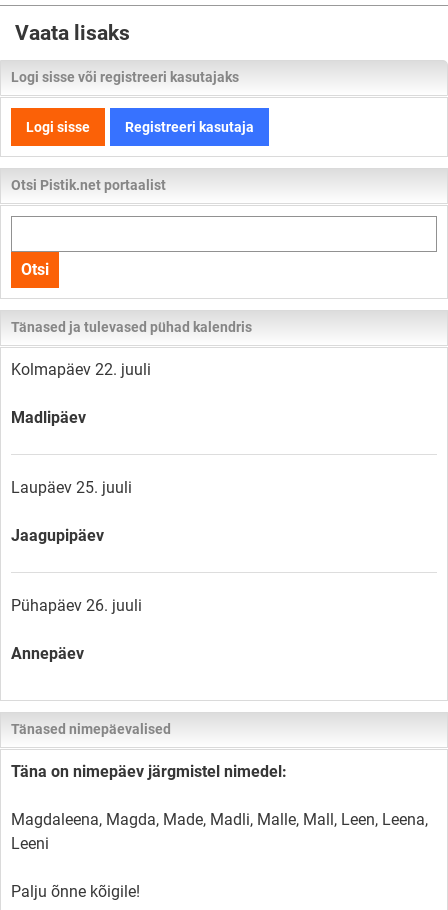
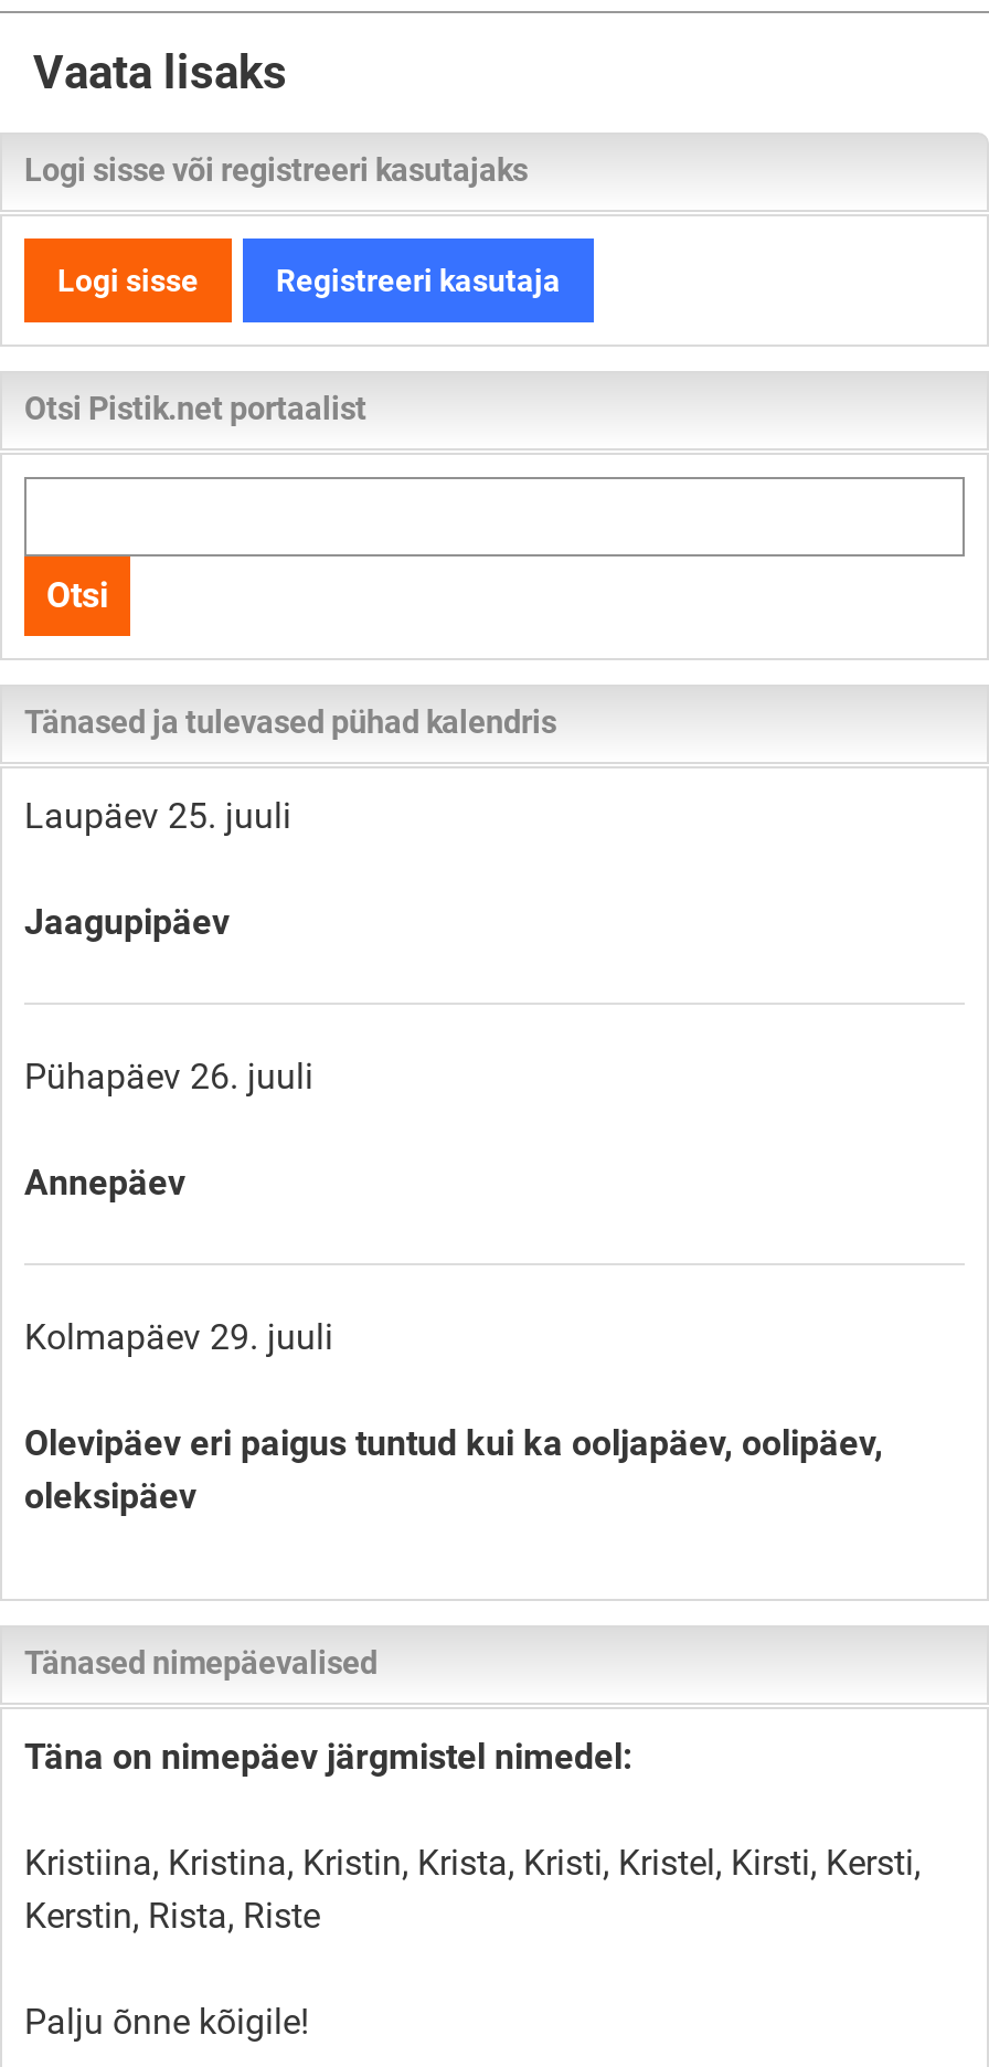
- Kolmapäev 22. juuli
- Madlipäev

moved up: Laupäev 25. juuli | Jaagupipäev | Pühapäev 26. juuli | Annepäev

+ Kolmapäev 29. juuli
+ Olevipäev eri paigus tuntud kui ka ooljapäev, oolipäev,
+ oleksipäev

- Magdaleena, Magda, Made, Madli, Malle, Mall, Leen, Leena,
- Leeni
+ Kristiina, Kristina, Kristin, Krista, Kristi, Kristel, Kirsti, Kersti,
+ Kerstin, Rista, Riste
